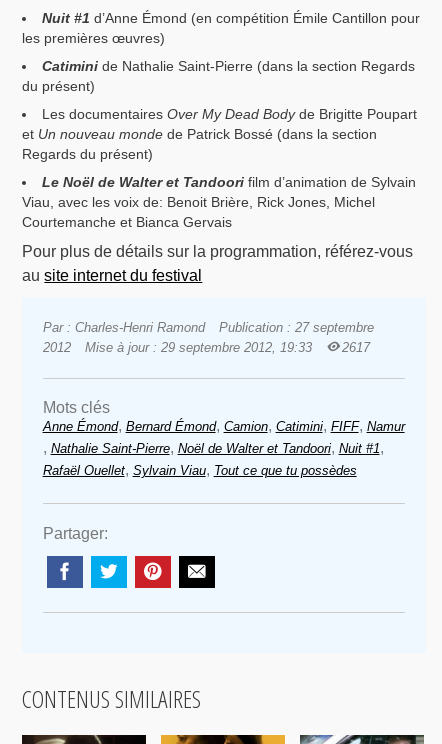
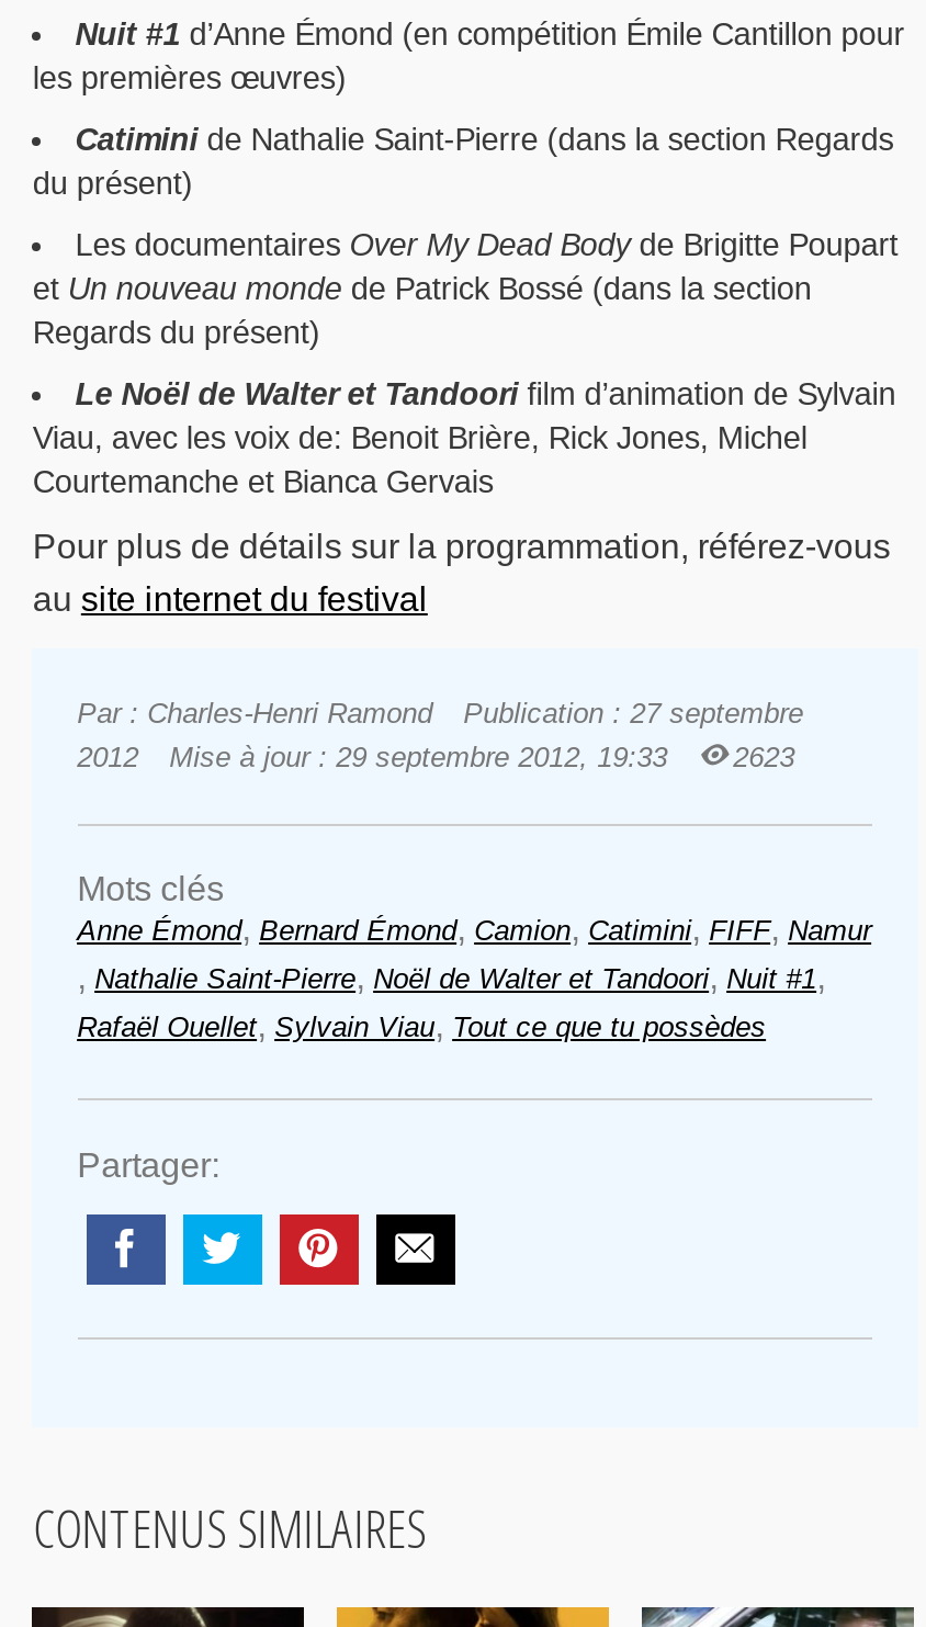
- 2012 Mise à jour : 29 septembre 2012, 19:33 2617
+ 2012 Mise à jour : 29 septembre 2012, 19:33 2623
